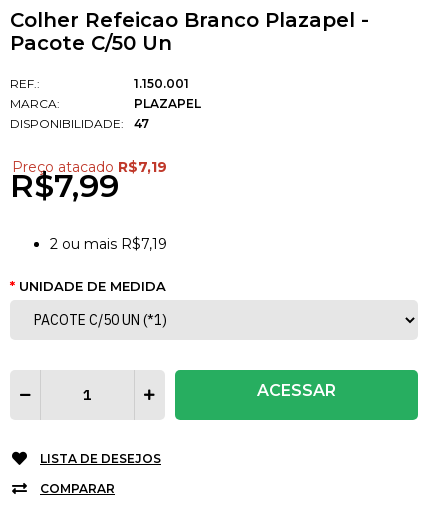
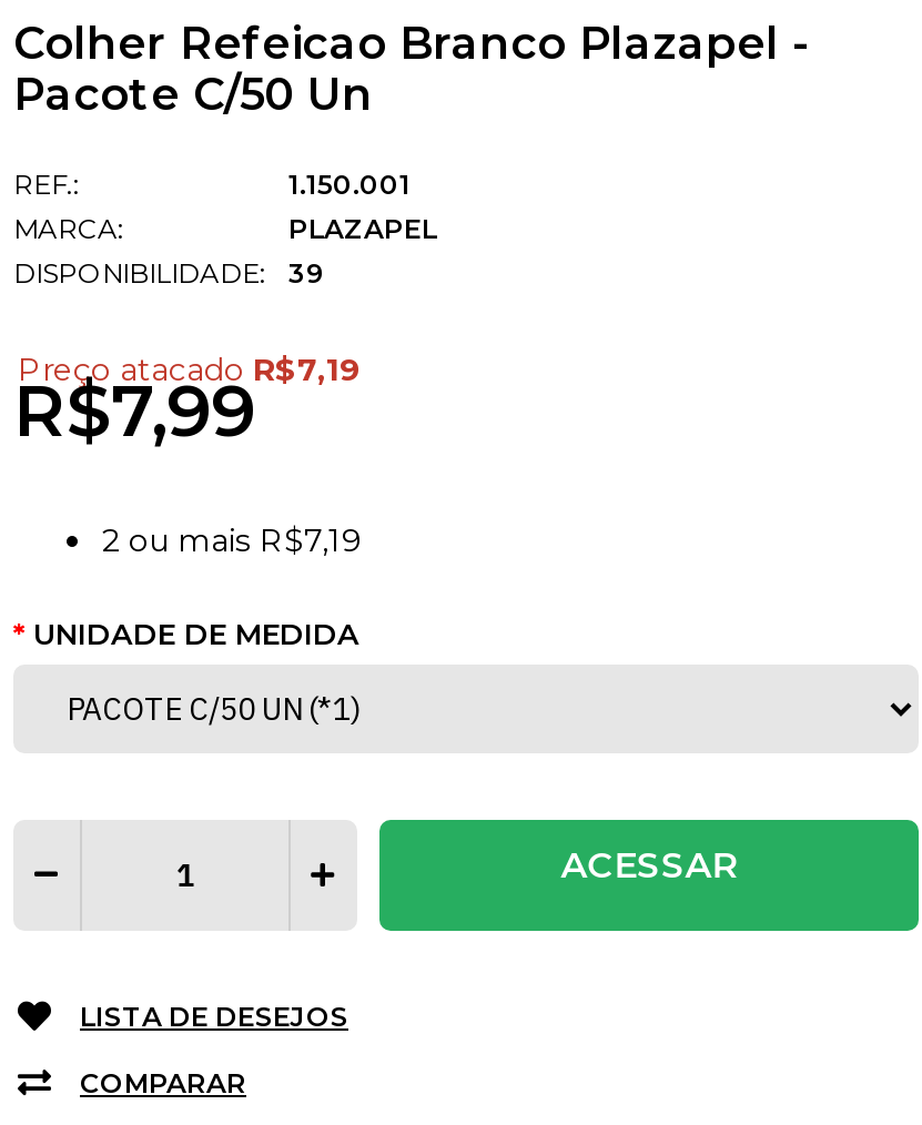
- DISPONIBILIDADE: 47
+ DISPONIBILIDADE: 39
